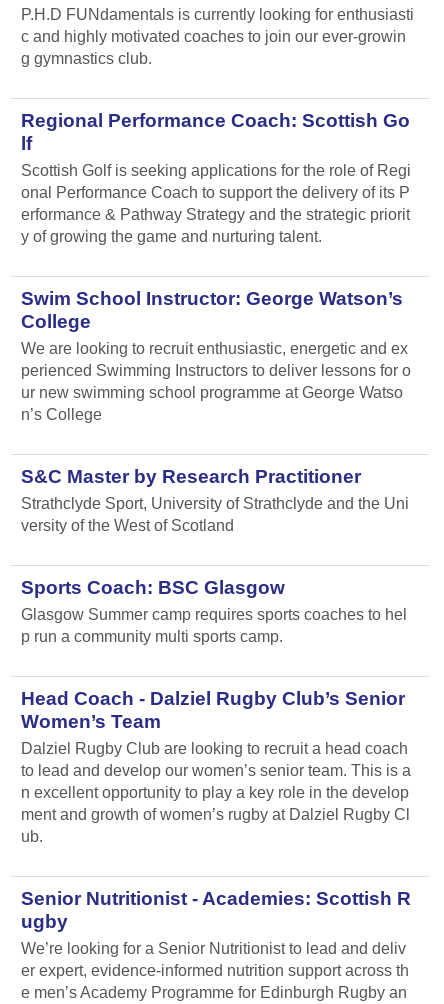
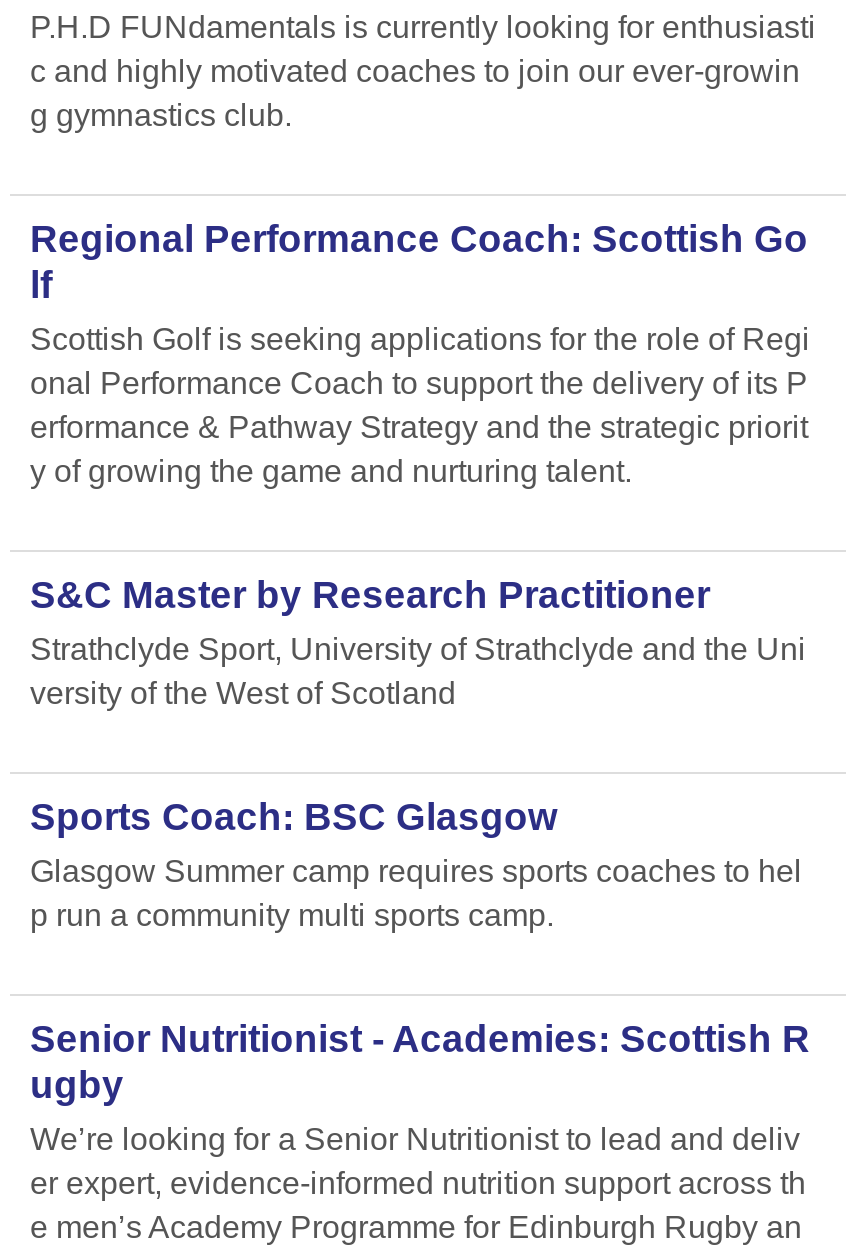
- Swim School Instructor: George Watson’s
- College
- We are looking to recruit enthusiastic, energetic and ex
- perienced Swimming Instructors to deliver lessons for o
- ur new swimming school programme at George Watso
- n’s College

- Head Coach - Dalziel Rugby Club’s Senior
- Women’s Team
- Dalziel Rugby Club are looking to recruit a head coach
- to lead and develop our women’s senior team. This is a
- n excellent opportunity to play a key role in the develop
- ment and growth of women’s rugby at Dalziel Rugby Cl
- ub.
